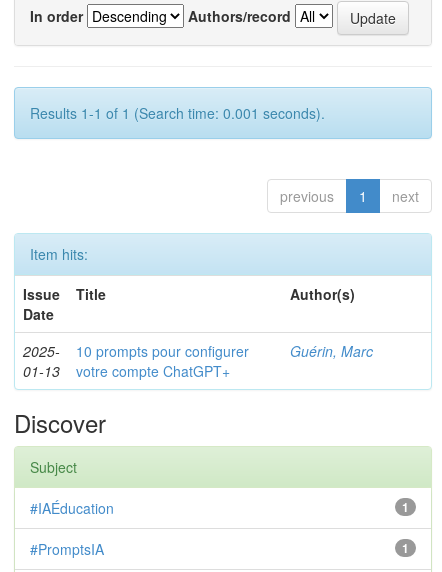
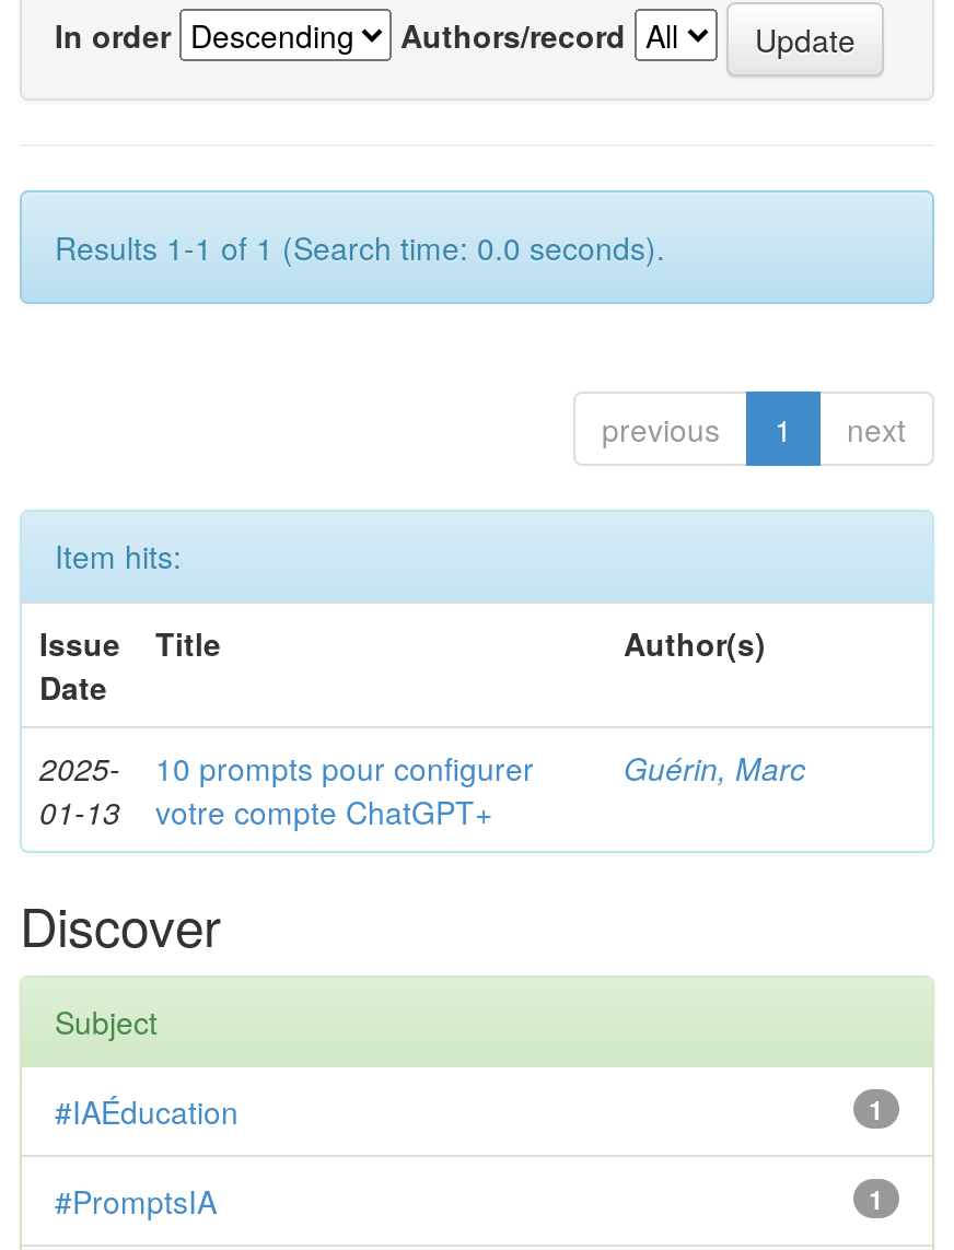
- Results 1-1 of 1 (Search time: 0.001 seconds).
+ Results 1-1 of 1 (Search time: 0.0 seconds).
